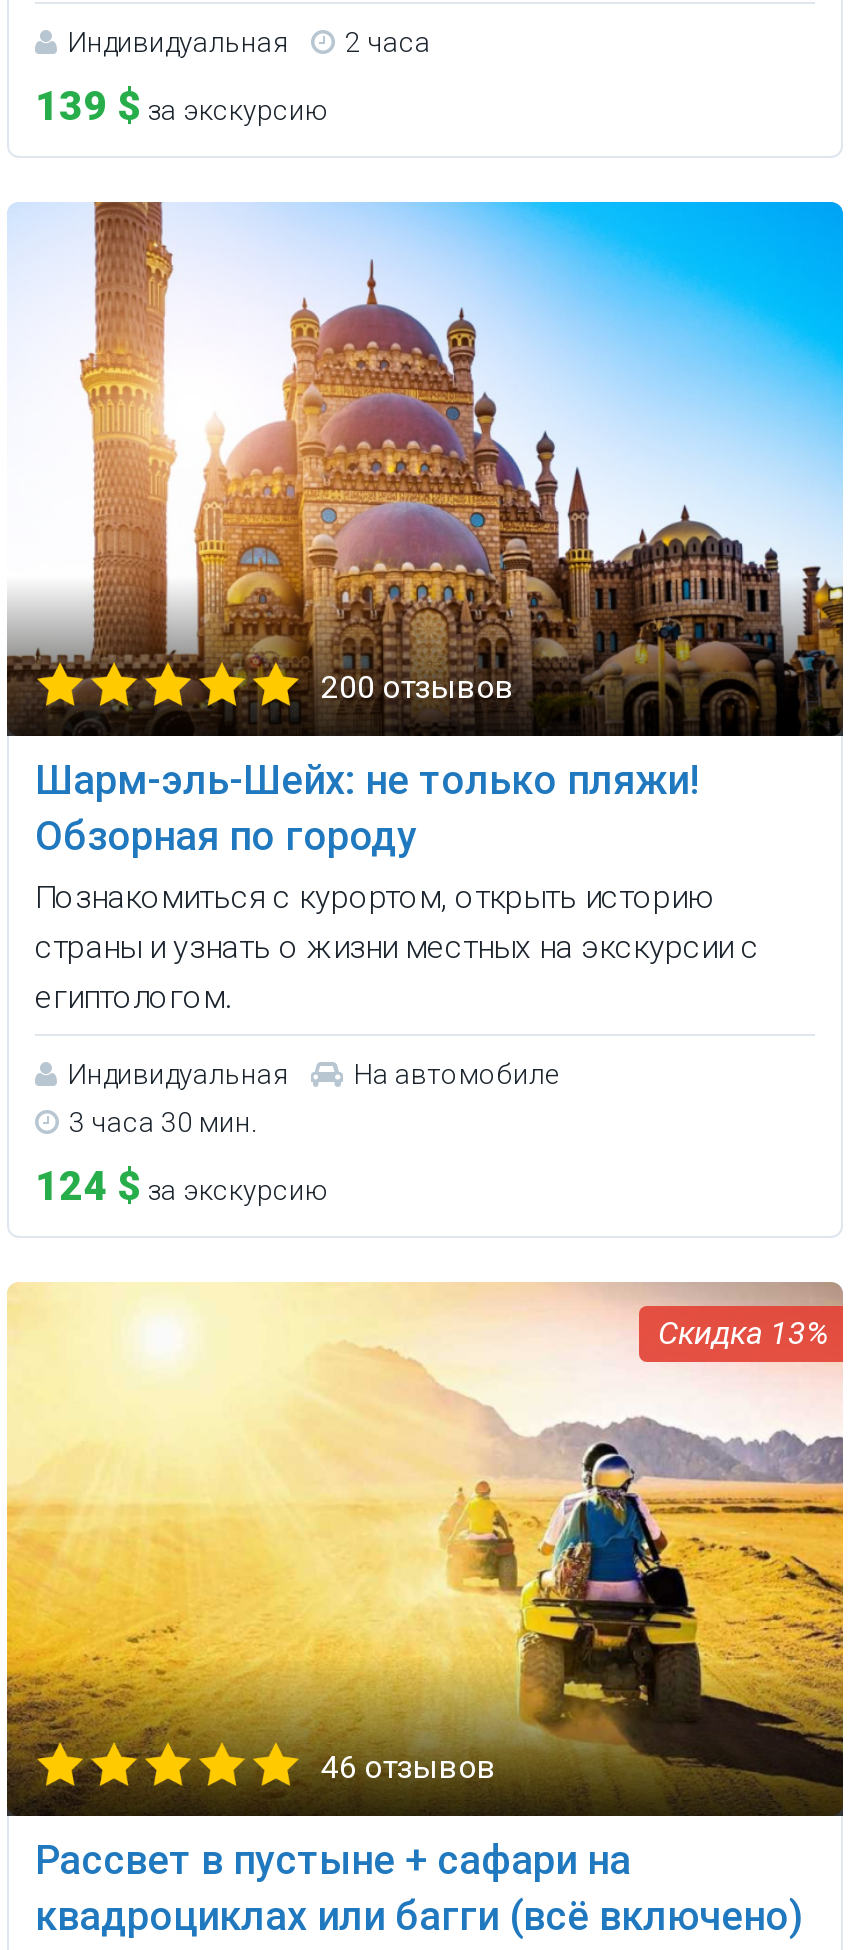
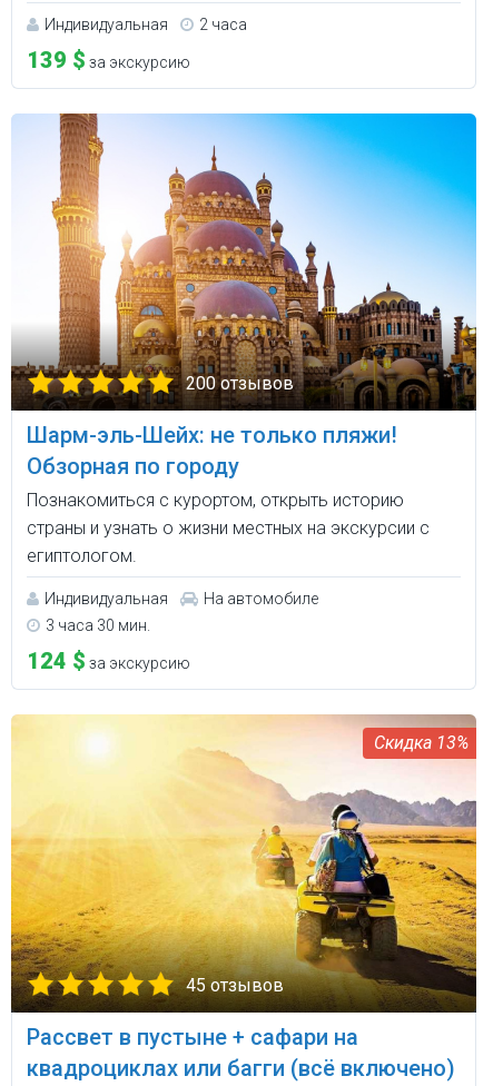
- 46 отзывов
+ 45 отзывов
